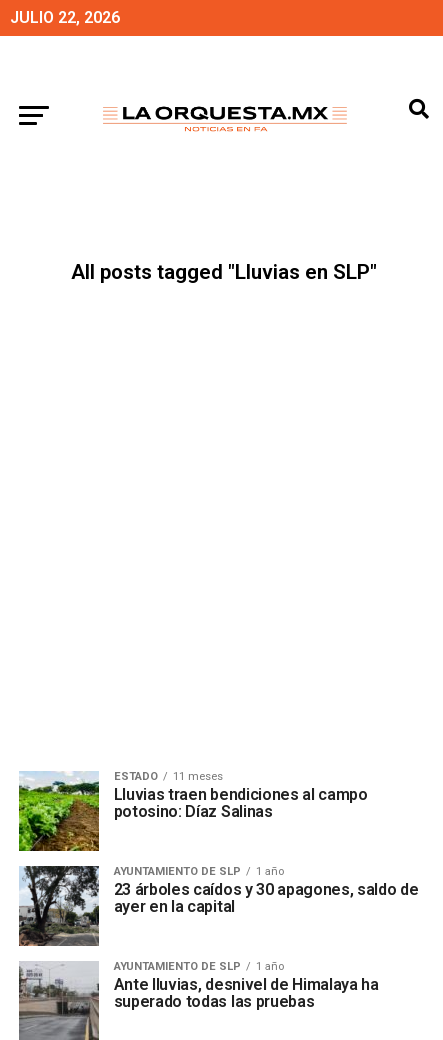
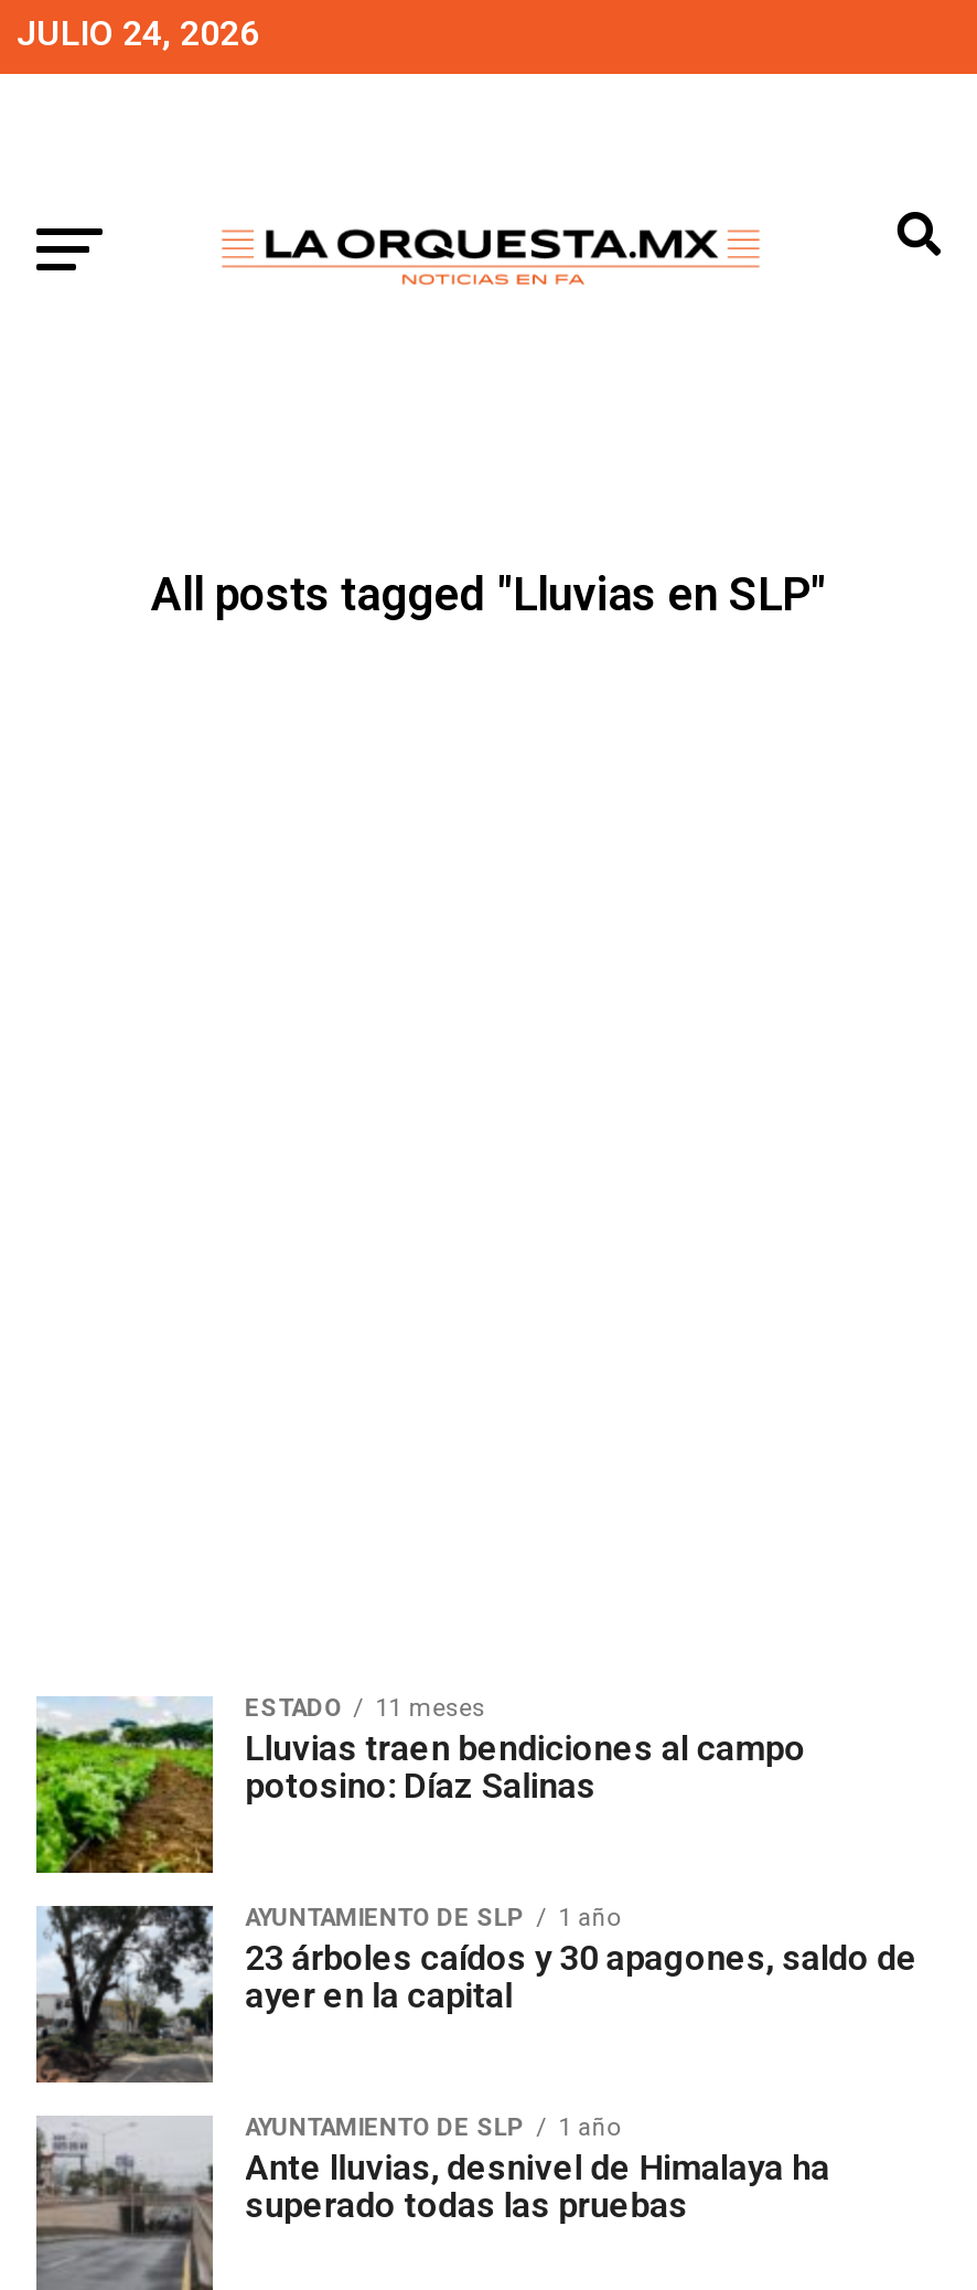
- JULIO 22, 2026
+ JULIO 24, 2026
